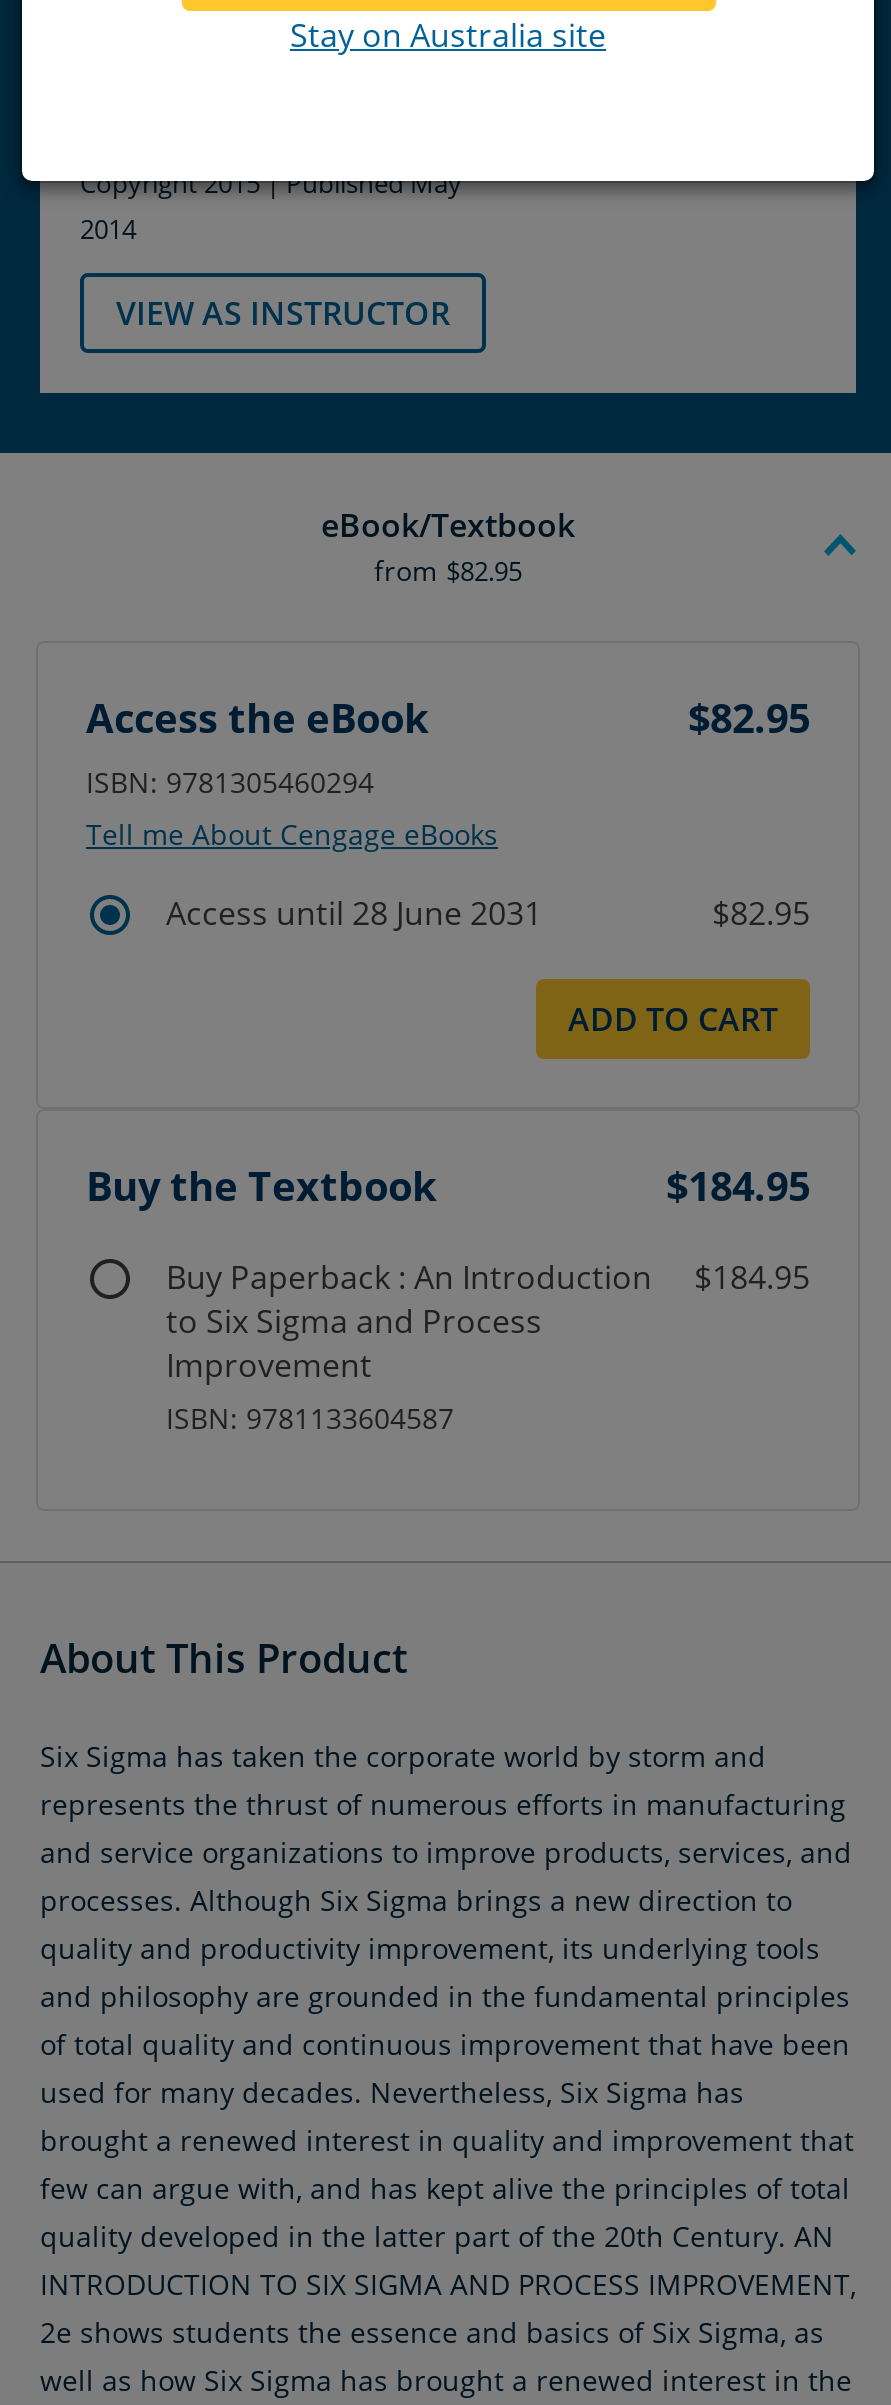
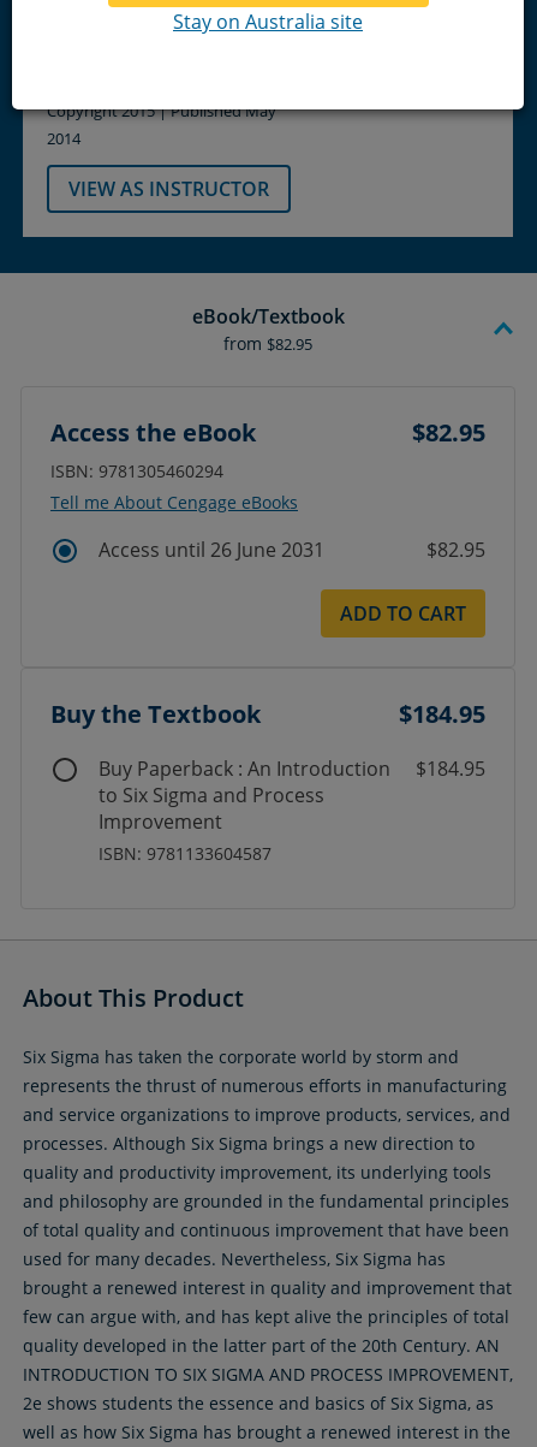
- Access until 28 June 2031
+ Access until 26 June 2031
